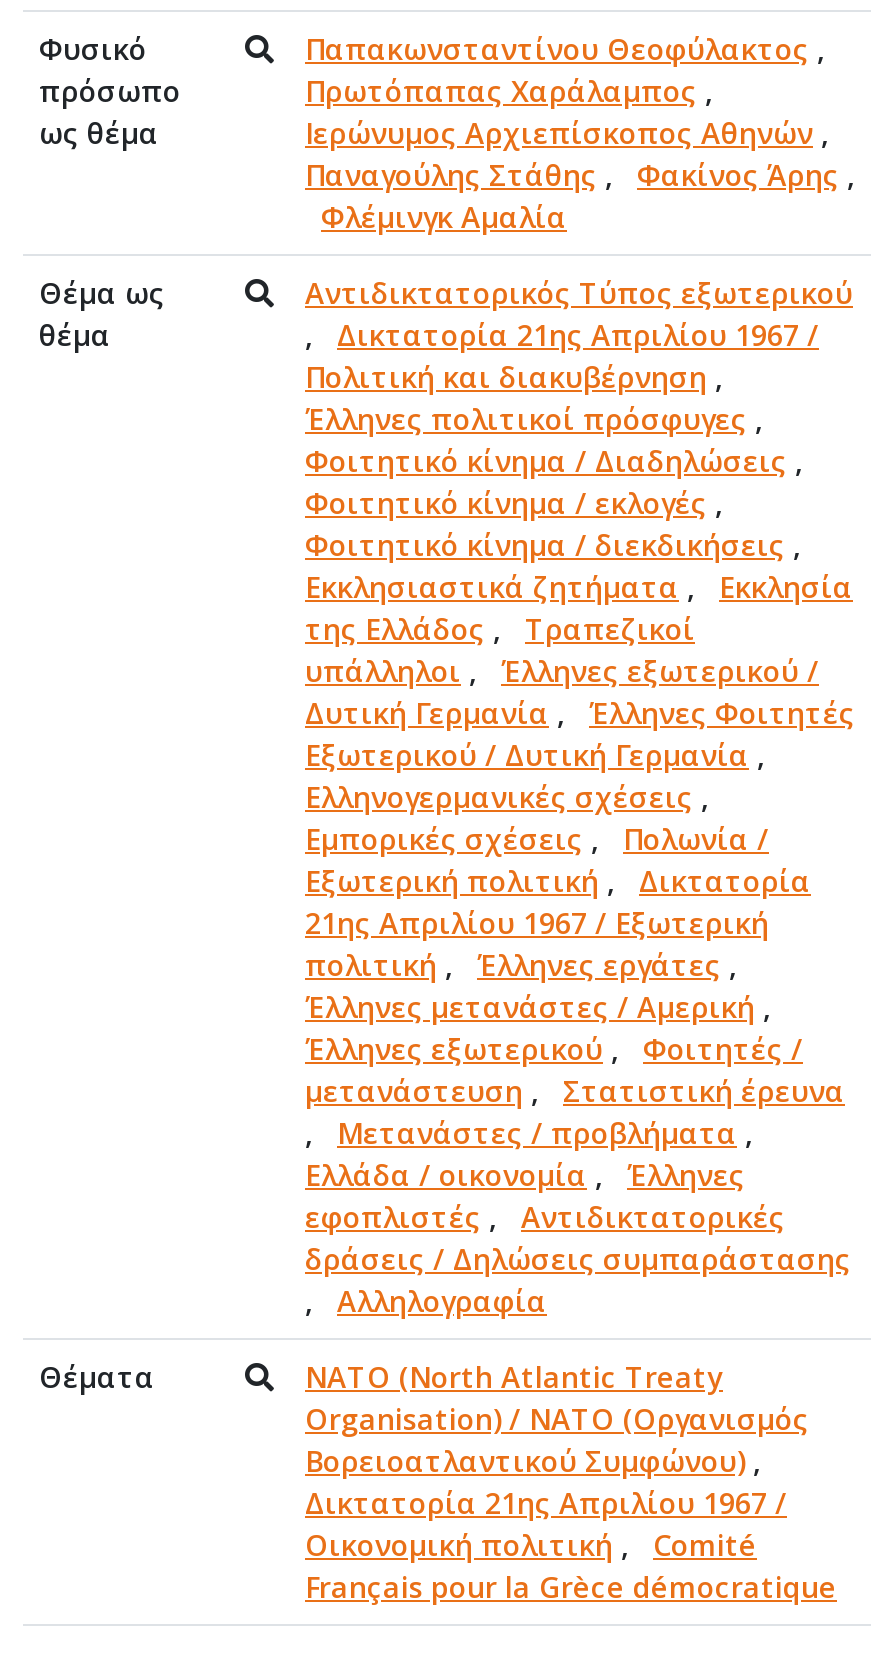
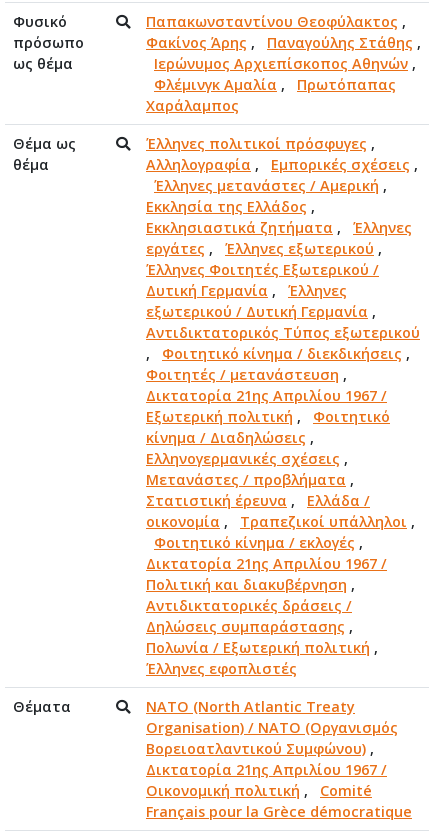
- Πρωτόπαπας Χαράλαμπος,
+ Φακίνος Άρης, Παναγούλης Στάθης,

- Παναγούλης Στάθης, Φακίνος Άρης,
- Φλέμινγκ Αμαλία
+ Φλέμινγκ Αμαλία, Πρωτόπαπας
+ Χαράλαμπος

moved down: Αντιδικτατορικός Τύπος εξωτερικού

- , Δικτατορία 21ης Απριλίου 1967 /

moved down: Πολιτική και διακυβέρνηση,

moved up: Έλληνες πολιτικοί πρόσφυγες,

- Φοιτητικό κίνημα / Διαδηλώσεις,
- Φοιτητικό κίνημα / διεκδικήσεις,
- Εκκλησιαστικά ζητήματα, Εκκλησία
- της Ελλάδος, Τραπεζικοί
- υπάλληλοι, Έλληνες εξωτερικού /
- Δυτική Γερμανία, Έλληνες Φοιτητές
- Εξωτερικού / Δυτική Γερμανία,
- Εμπορικές σχέσεις, Πολωνία /
- Εξωτερική πολιτική, Δικτατορία
- 21ης Απριλίου 1967 / Εξωτερική
- πολιτική, Έλληνες εργάτες,
+ Αλληλογραφία, Εμπορικές σχέσεις,

moved down: Φοιτητικό κίνημα / εκλογές,

moved down: Ελληνογερμανικές σχέσεις,

moved up: Έλληνες μετανάστες / Αμερική,

- Έλληνες εξωτερικού, Φοιτητές /
- μετανάστευση, Στατιστική έρευνα
- , Μετανάστες / προβλήματα,
- Ελλάδα / οικονομία, Έλληνες
- εφοπλιστές, Αντιδικτατορικές
- δράσεις / Δηλώσεις συμπαράστασης
- , Αλληλογραφία
+ Εκκλησία της Ελλάδος,
+ Εκκλησιαστικά ζητήματα, Έλληνες
+ εργάτες, Έλληνες εξωτερικού,
+ Έλληνες Φοιτητές Εξωτερικού /
+ Δυτική Γερμανία, Έλληνες
+ εξωτερικού / Δυτική Γερμανία,
+ , Φοιτητικό κίνημα / διεκδικήσεις,
+ Φοιτητές / μετανάστευση,
+ Δικτατορία 21ης Απριλίου 1967 /
+ Εξωτερική πολιτική, Φοιτητικό
+ κίνημα / Διαδηλώσεις,
+ Μετανάστες / προβλήματα,
+ Στατιστική έρευνα, Ελλάδα /
+ οικονομία, Τραπεζικοί υπάλληλοι,
+ Δικτατορία 21ης Απριλίου 1967 /
+ Αντιδικτατορικές δράσεις /
+ Δηλώσεις συμπαράστασης,
+ Πολωνία / Εξωτερική πολιτική,
+ Έλληνες εφοπλιστές
